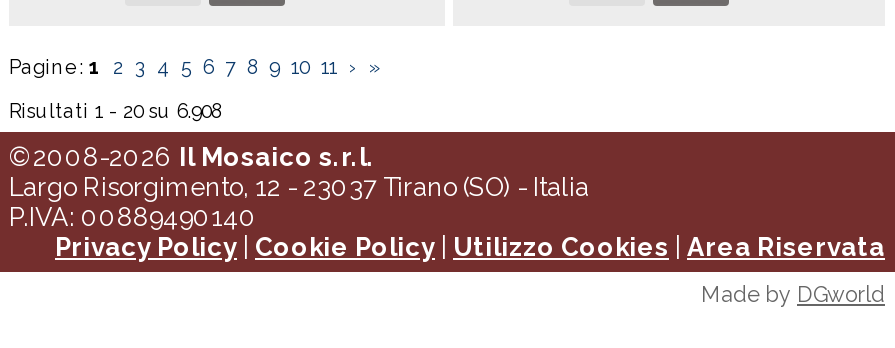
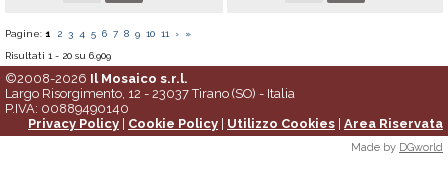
- Risultati 1 - 20 su 6.908
+ Risultati 1 - 20 su 6.909
